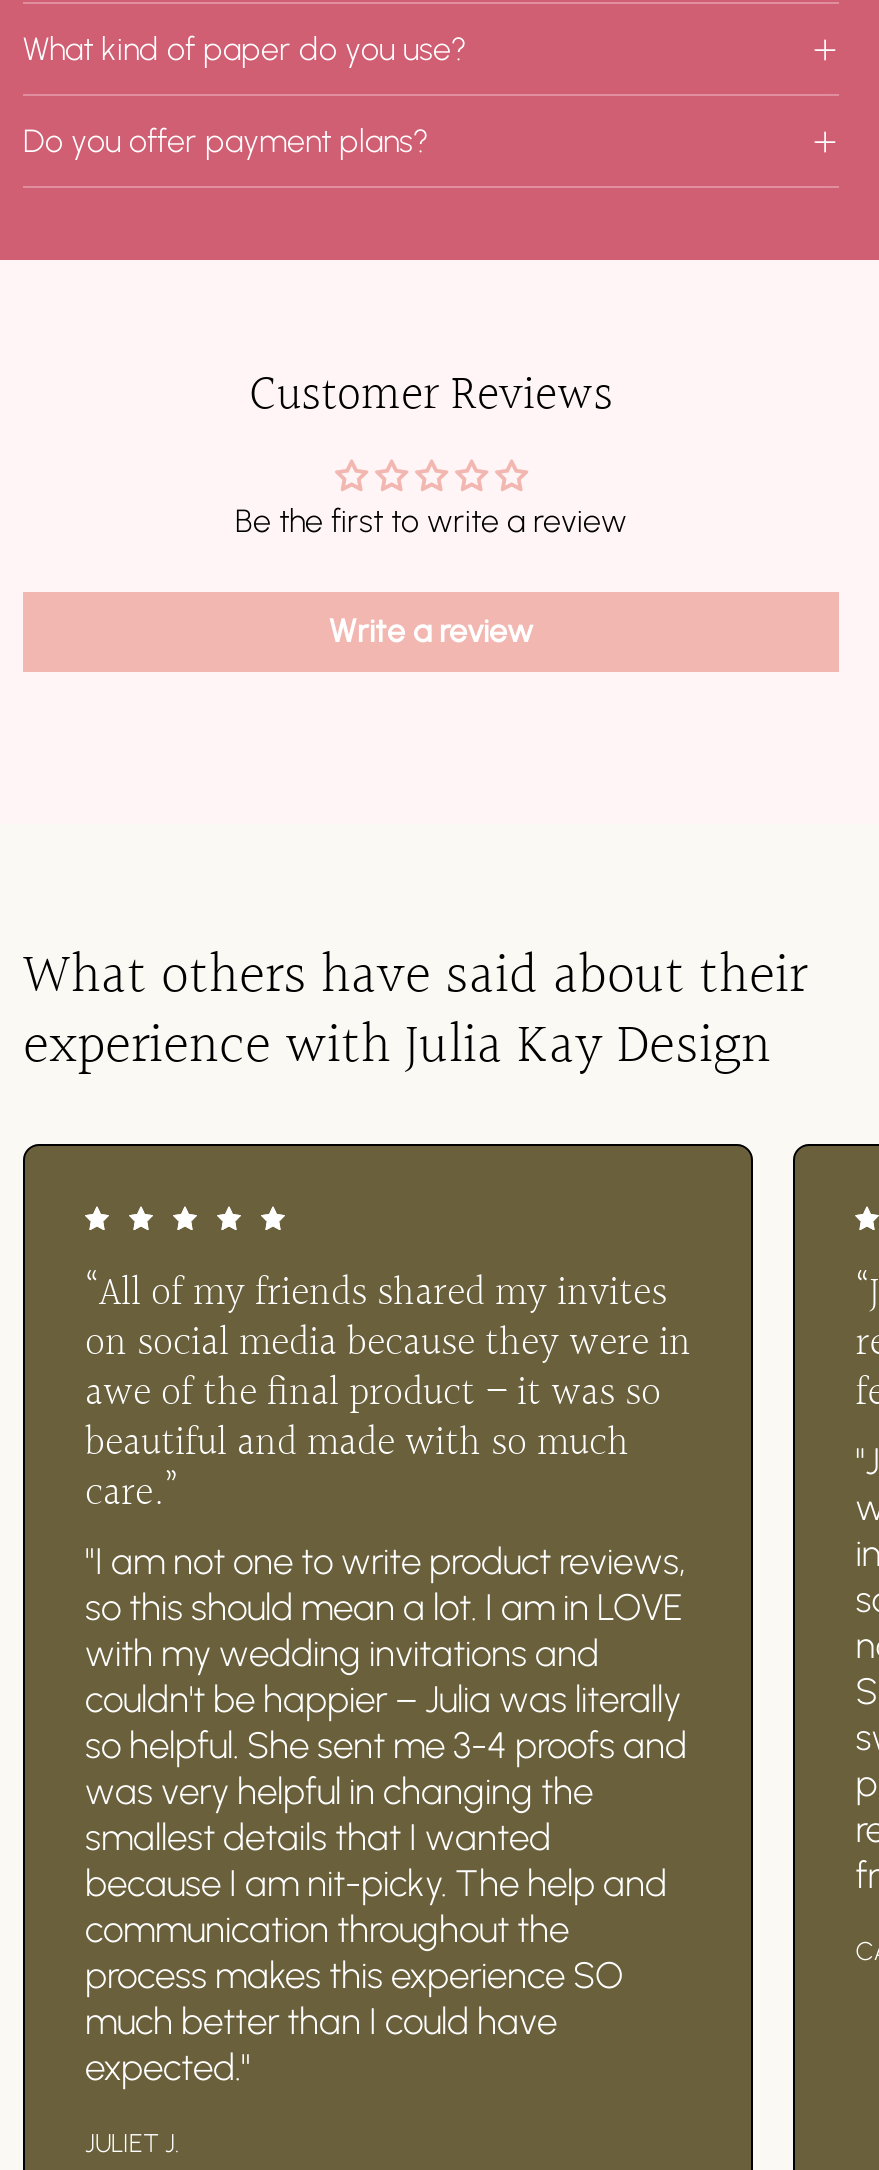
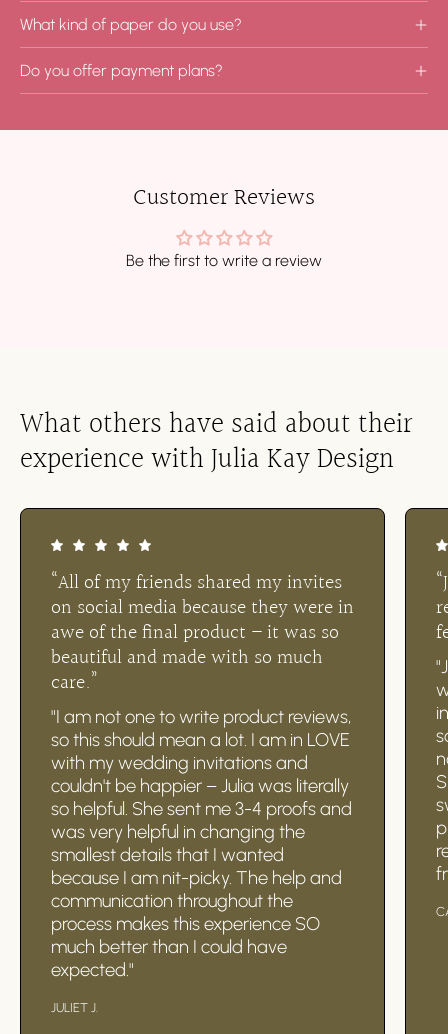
- Write a review
